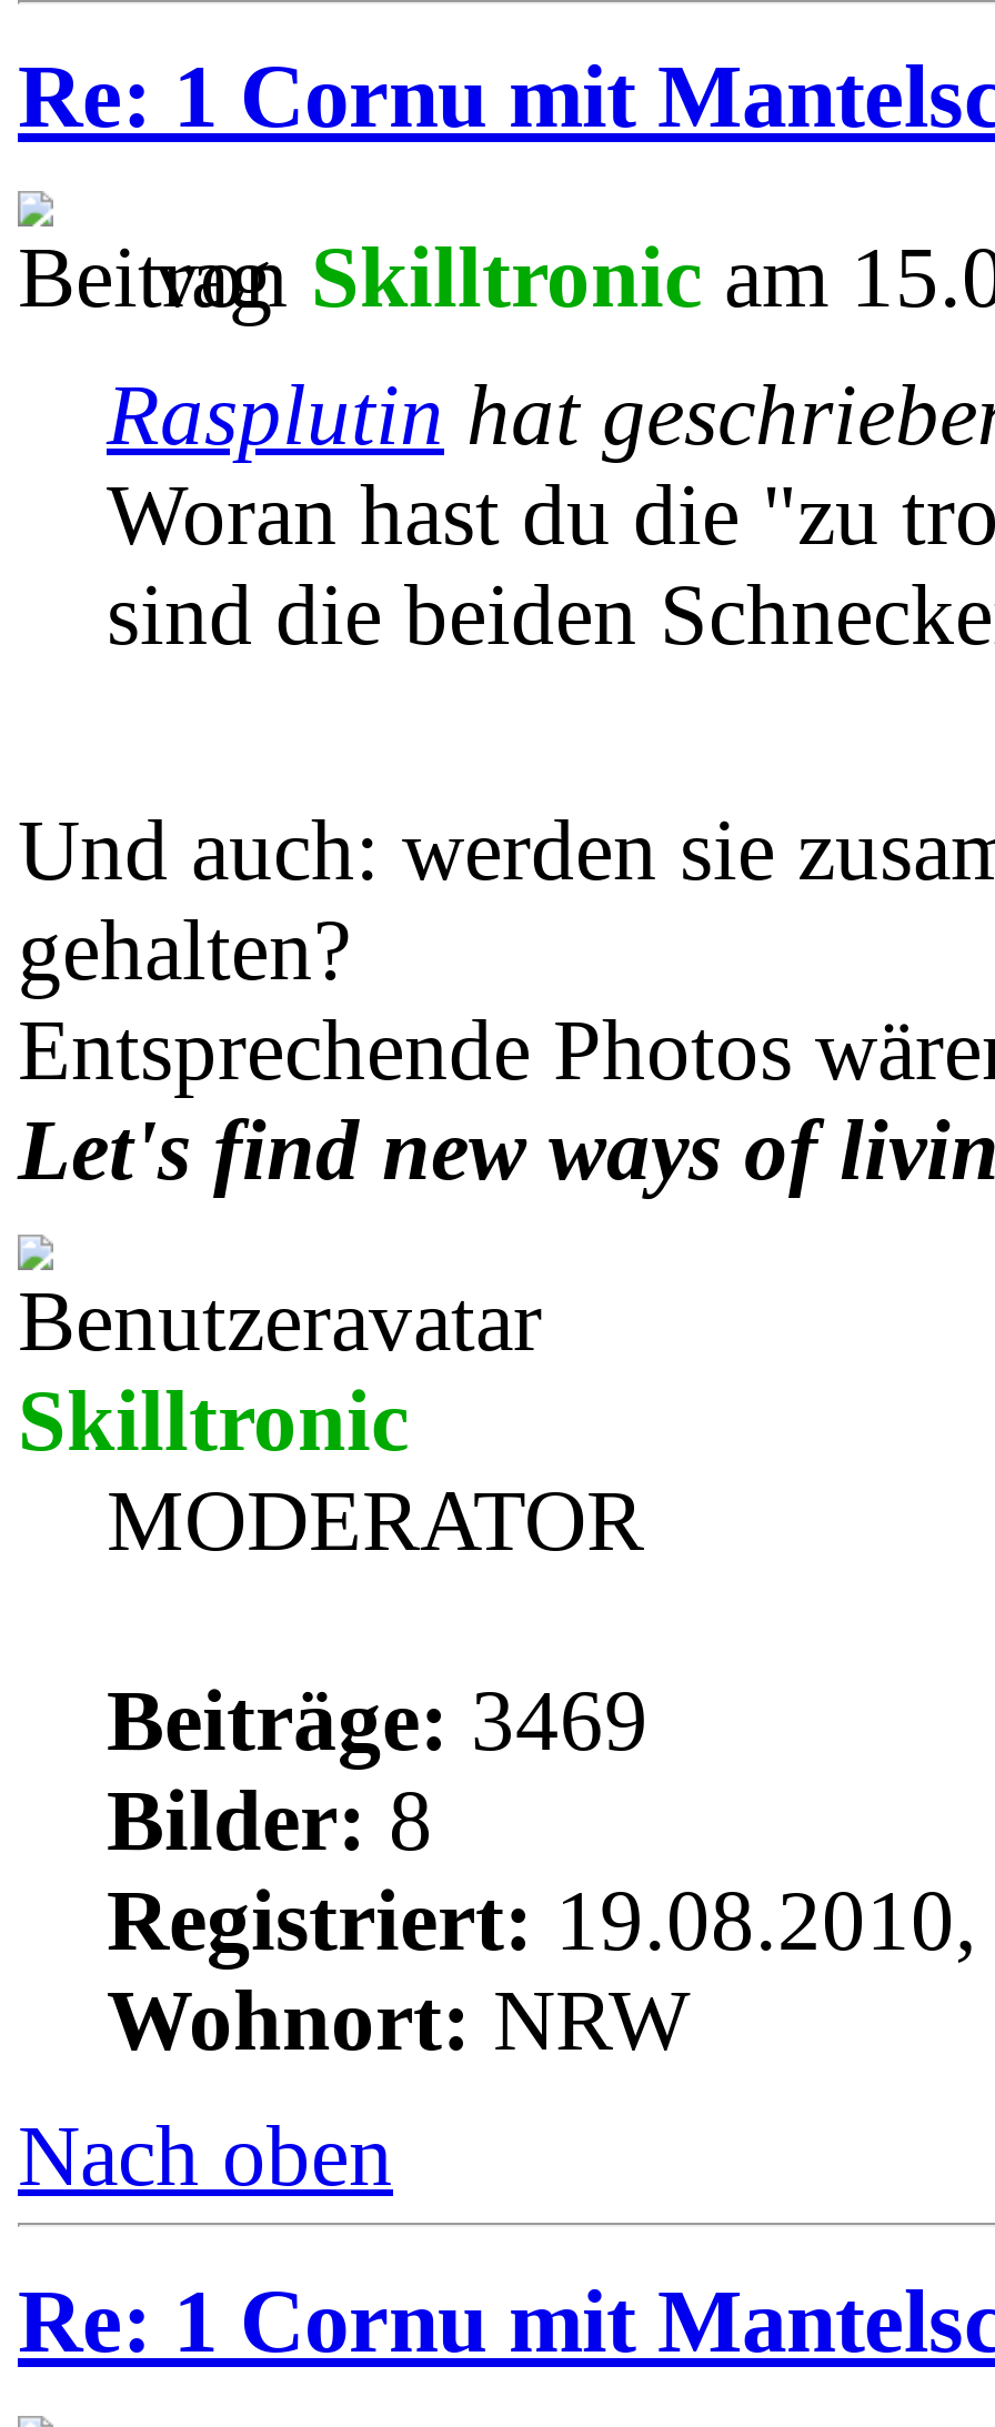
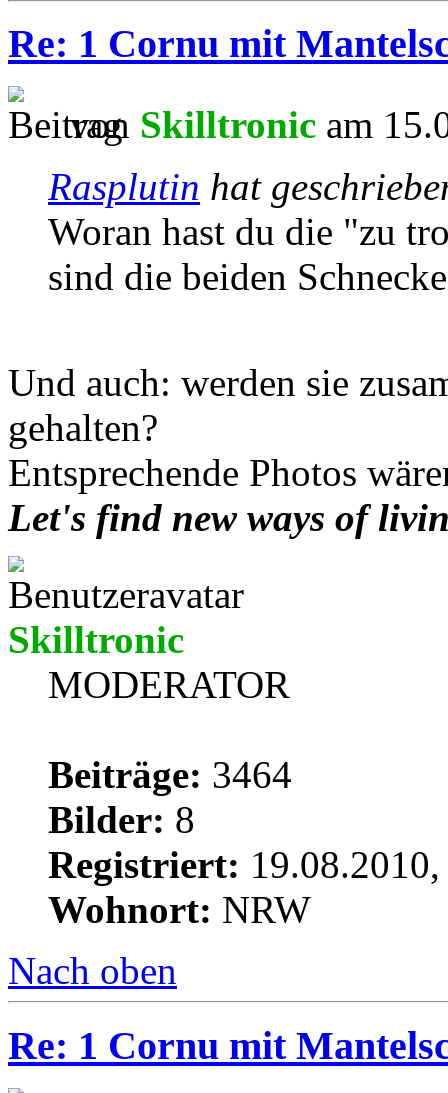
- Beiträge: 3469
+ Beiträge: 3464
